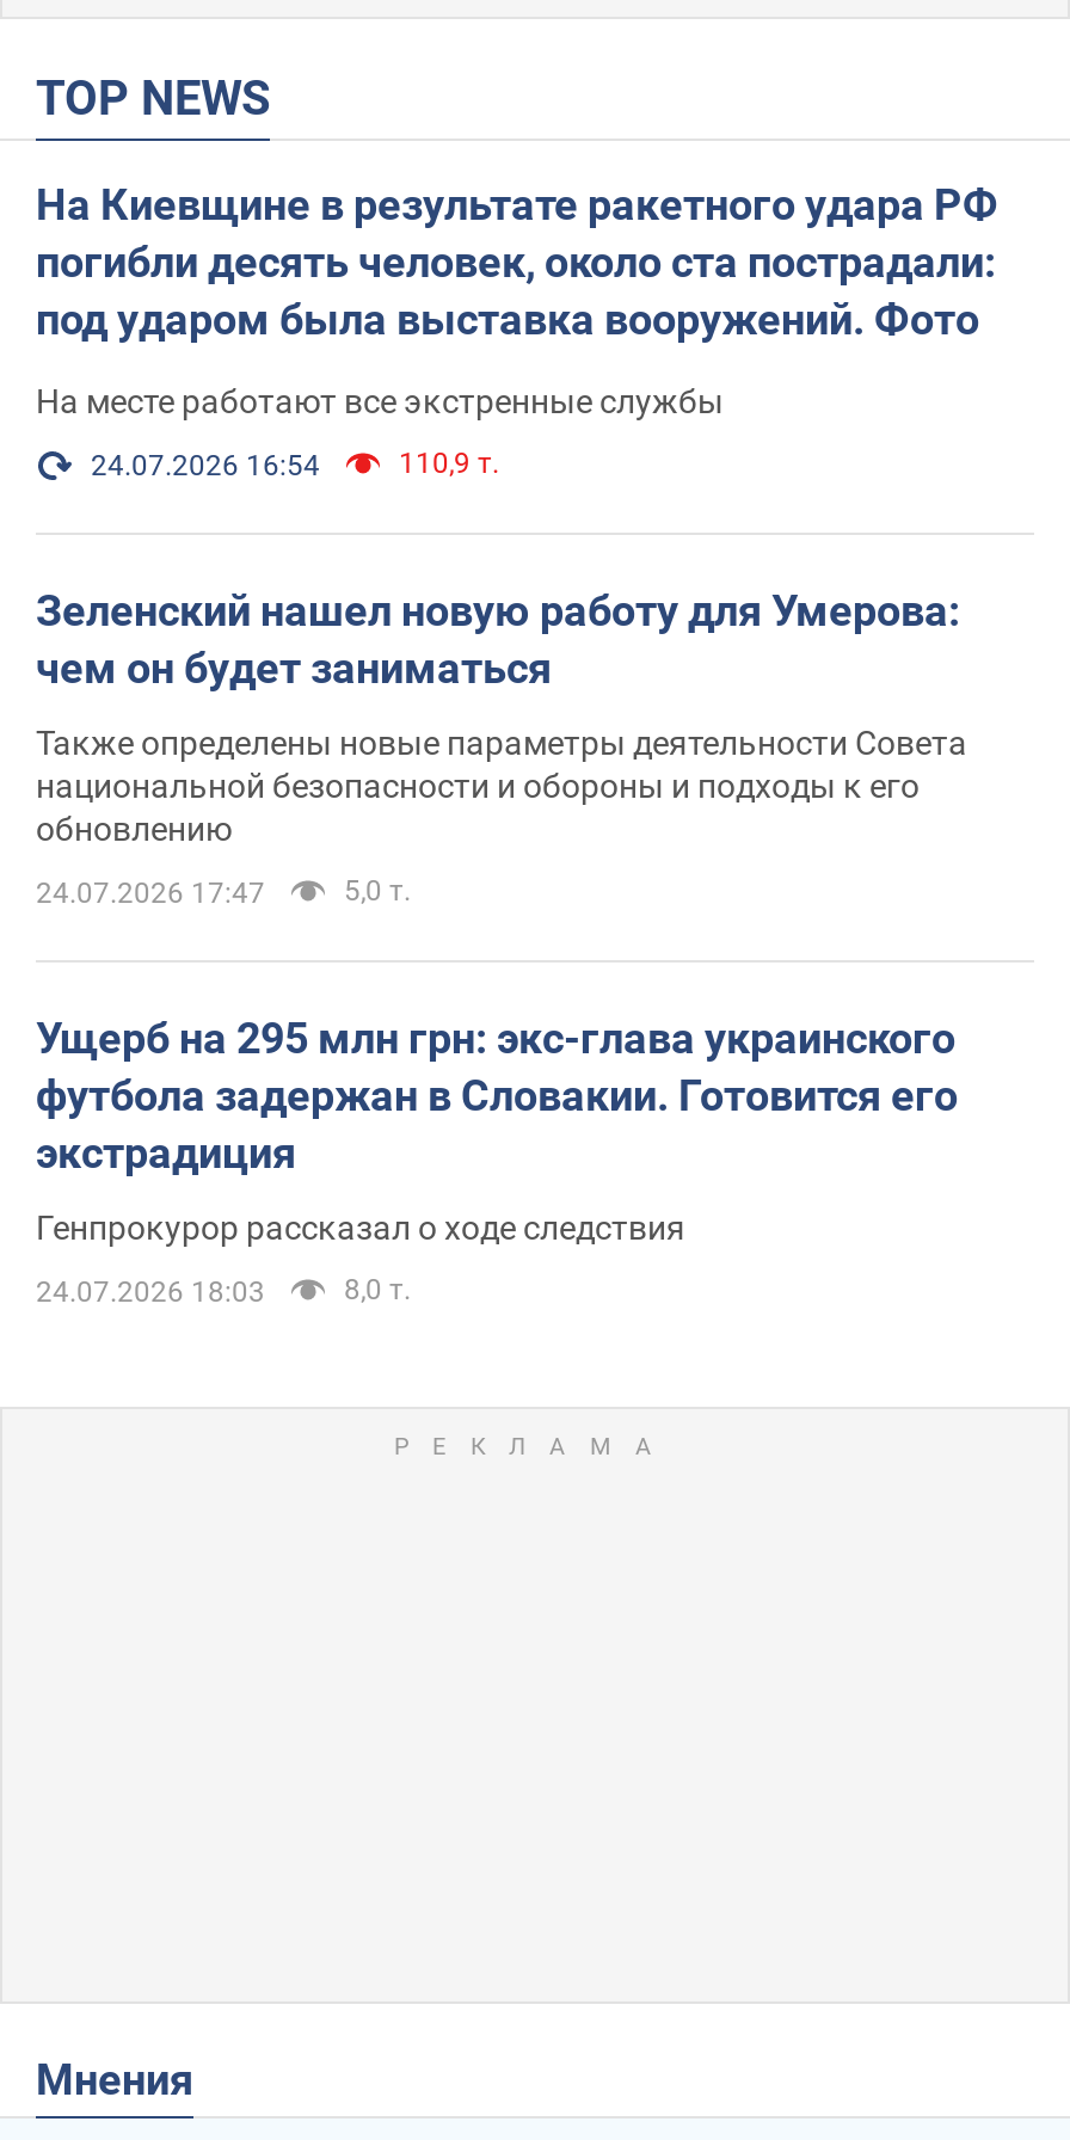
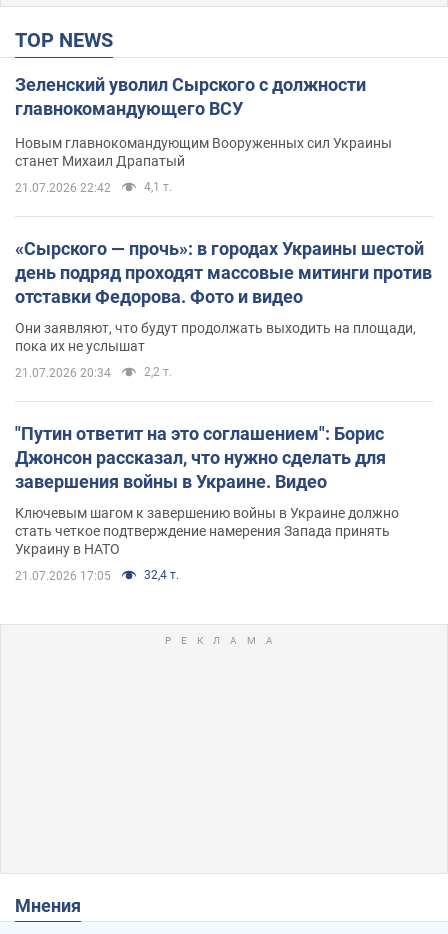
- На Киевщине в результате ракетного удара РФ
- погибли десять человек, около ста пострадали:
- под ударом была выставка вооружений. Фото
+ Зеленский уволил Сырского с должности
+ главнокомандующего ВСУ

- На месте работают все экстренные службы
+ Новым главнокомандующим Вооруженных сил Украины
+ станет Михаил Драпатый

- 24.07.2026 16:54
- 110,9 т.
+ 21.07.2026 22:42
+ 4,1 т.

- Зеленский нашел новую работу для Умерова:
- чем он будет заниматься
+ «Сырского — прочь»: в городах Украины шестой
+ день подряд проходят массовые митинги против
+ отставки Федорова. Фото и видео

- Также определены новые параметры деятельности Совета
- национальной безопасности и обороны и подходы к его
- обновлению
+ Они заявляют, что будут продолжать выходить на площади,
+ пока их не услышат

- 24.07.2026 17:47
- 5,0 т.
+ 21.07.2026 20:34
+ 2,2 т.

- Ущерб на 295 млн грн: экс-глава украинского
- футбола задержан в Словакии. Готовится его
- экстрадиция
+ "Путин ответит на это соглашением": Борис
+ Джонсон рассказал, что нужно сделать для
+ завершения войны в Украине. Видео

- Генпрокурор рассказал о ходе следствия
+ Ключевым шагом к завершению войны в Украине должно
+ стать четкое подтверждение намерения Запада принять
+ Украину в НАТО

- 24.07.2026 18:03
- 8,0 т.
+ 21.07.2026 17:05
+ 32,4 т.
